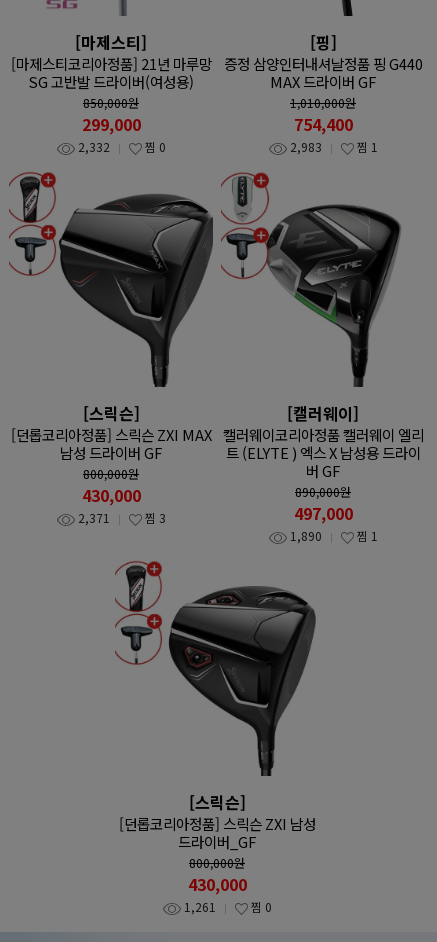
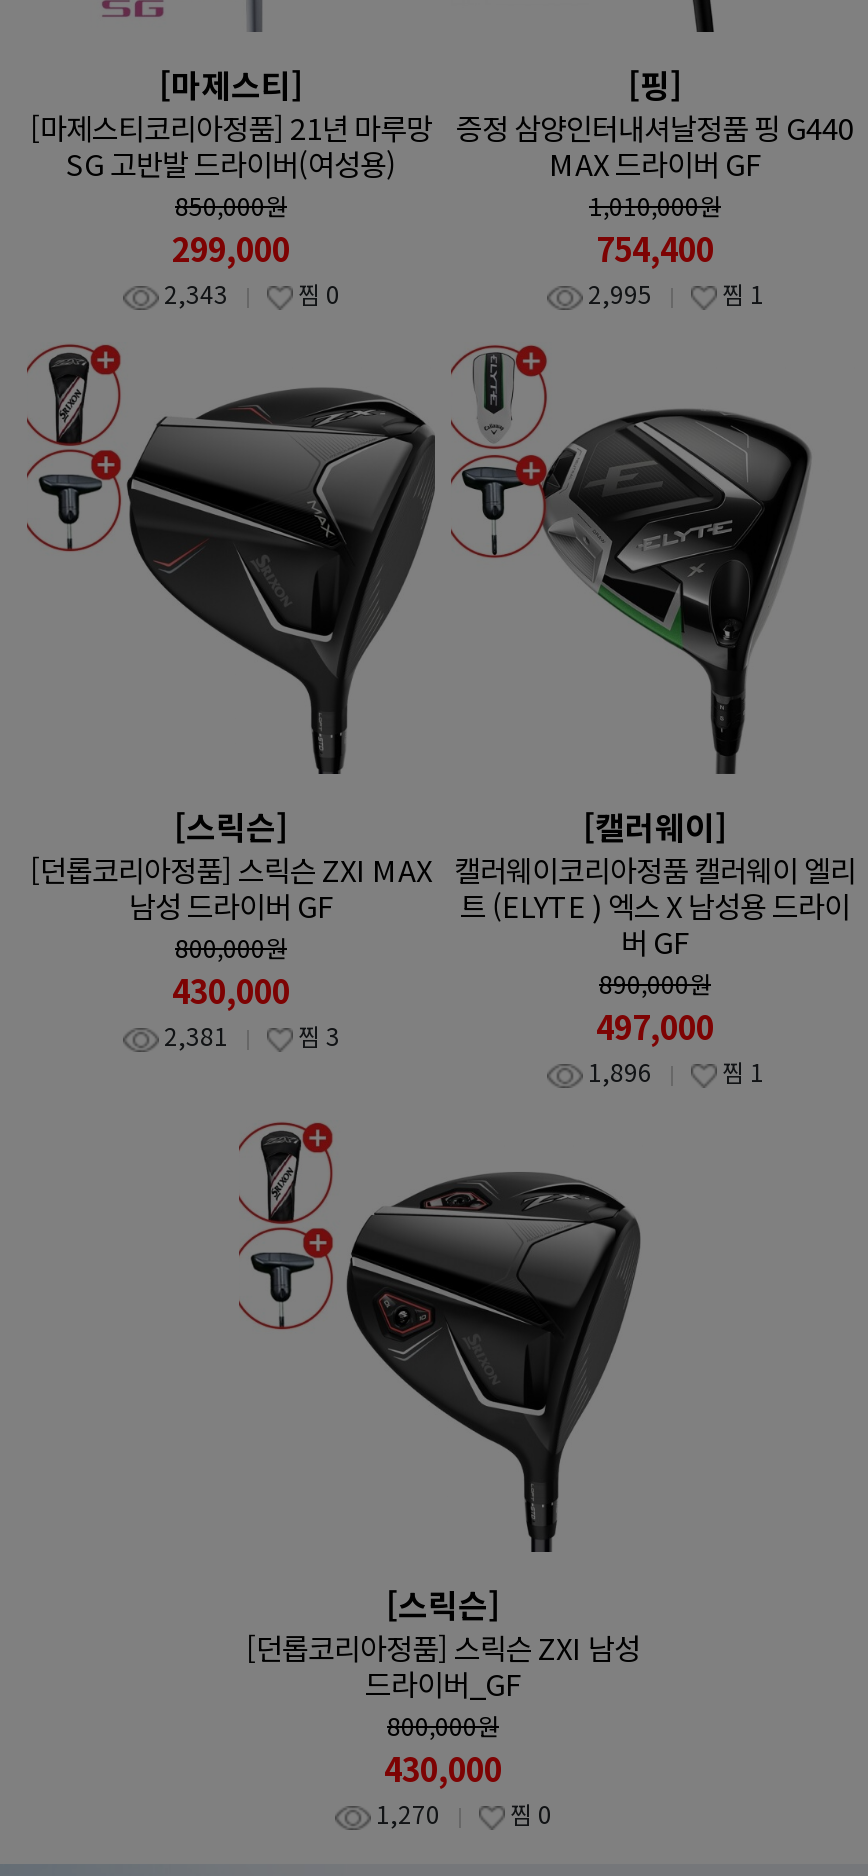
- 2,332 찜 0
+ 2,343 찜 0

- 2,983 찜 1
+ 2,995 찜 1

- 2,371 찜 3
+ 2,381 찜 3

- 1,890 찜 1
+ 1,896 찜 1

- 1,261 찜 0
+ 1,270 찜 0
